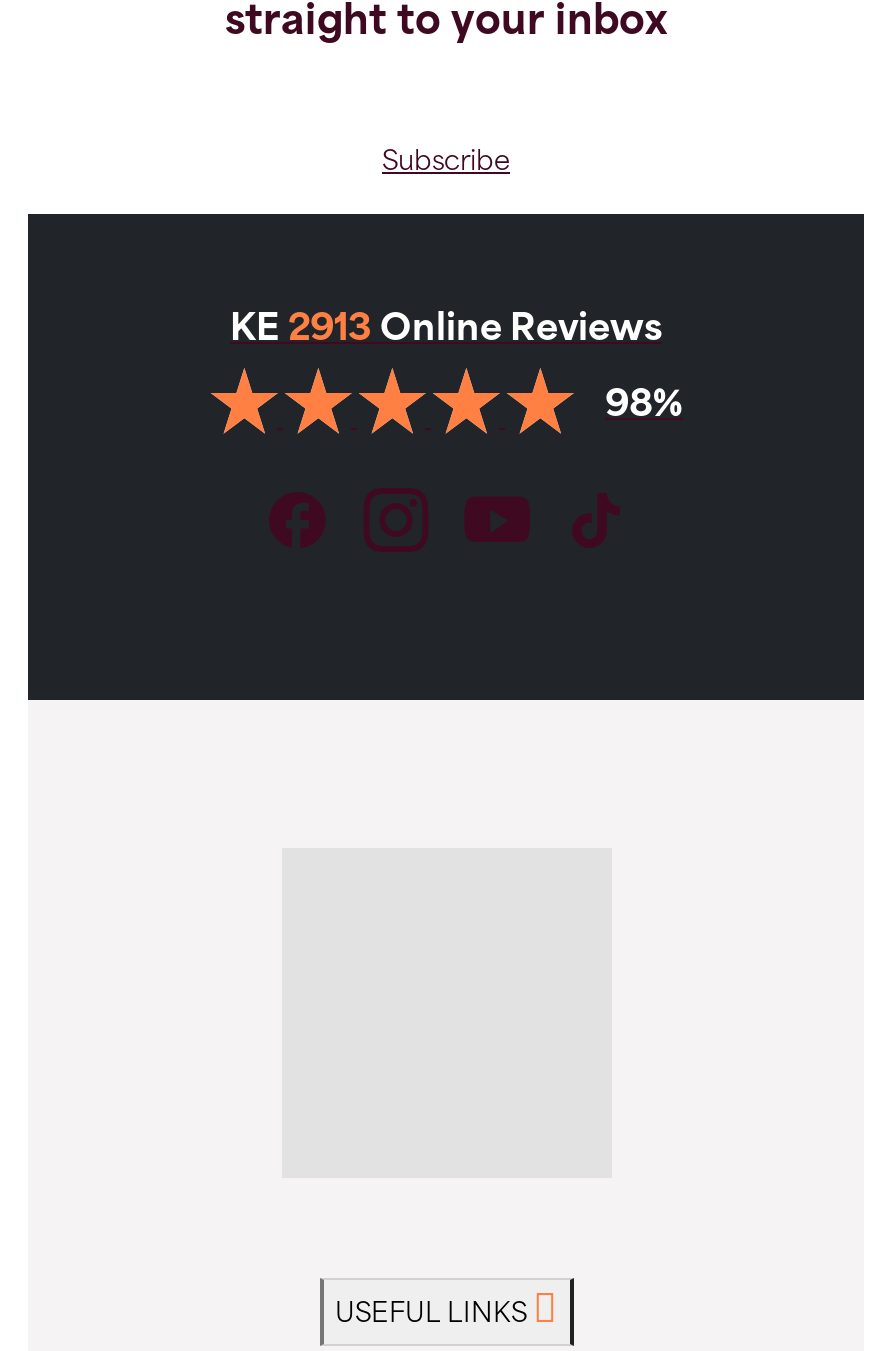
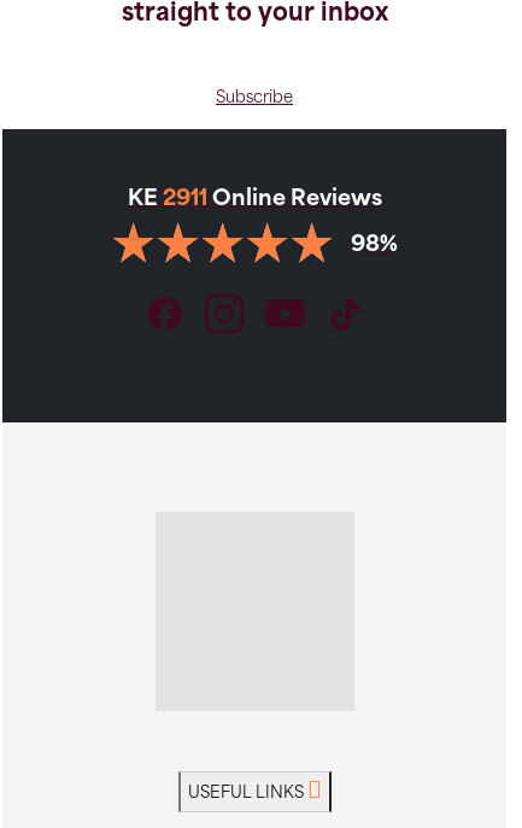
- KE 2913 Online Reviews
+ KE 2911 Online Reviews
